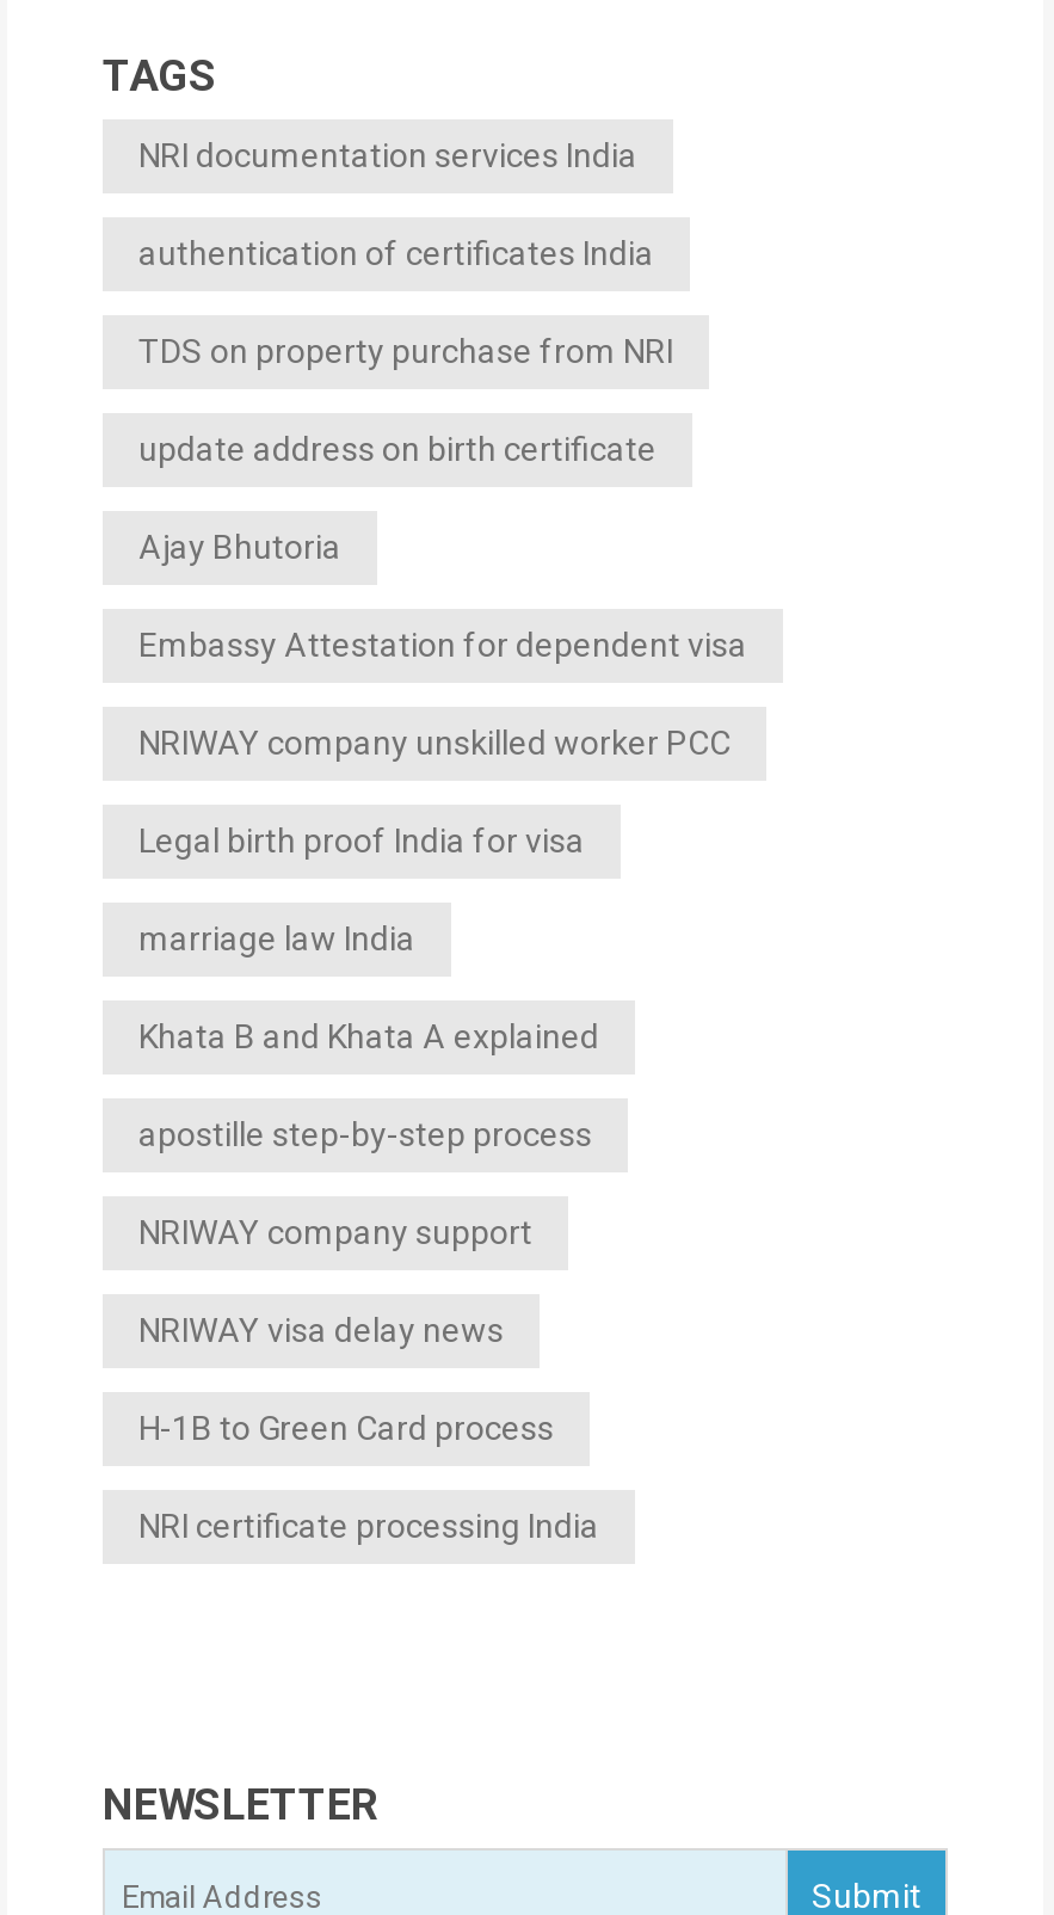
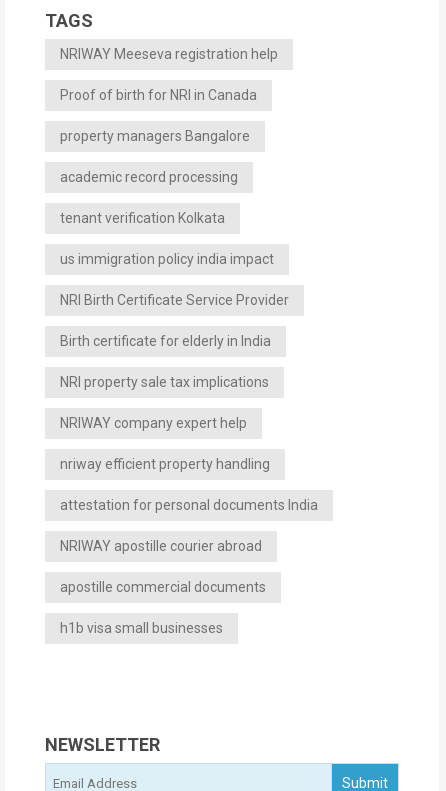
- NRI documentation services India
+ NRIWAY Meeseva registration help

- authentication of certificates India
+ Proof of birth for NRI in Canada

- TDS on property purchase from NRI
+ property managers Bangalore

- update address on birth certificate
+ academic record processing

- Ajay Bhutoria
+ tenant verification Kolkata

- Embassy Attestation for dependent visa
+ us immigration policy india impact

- NRIWAY company unskilled worker PCC
+ NRI Birth Certificate Service Provider

- Legal birth proof India for visa
+ Birth certificate for elderly in India

- marriage law India
+ NRI property sale tax implications

- Khata B and Khata A explained
+ NRIWAY company expert help

- apostille step-by-step process
+ nriway efficient property handling

- NRIWAY company support
+ attestation for personal documents India

- NRIWAY visa delay news
+ NRIWAY apostille courier abroad

- H-1B to Green Card process
+ apostille commercial documents

- NRI certificate processing India
+ h1b visa small businesses
